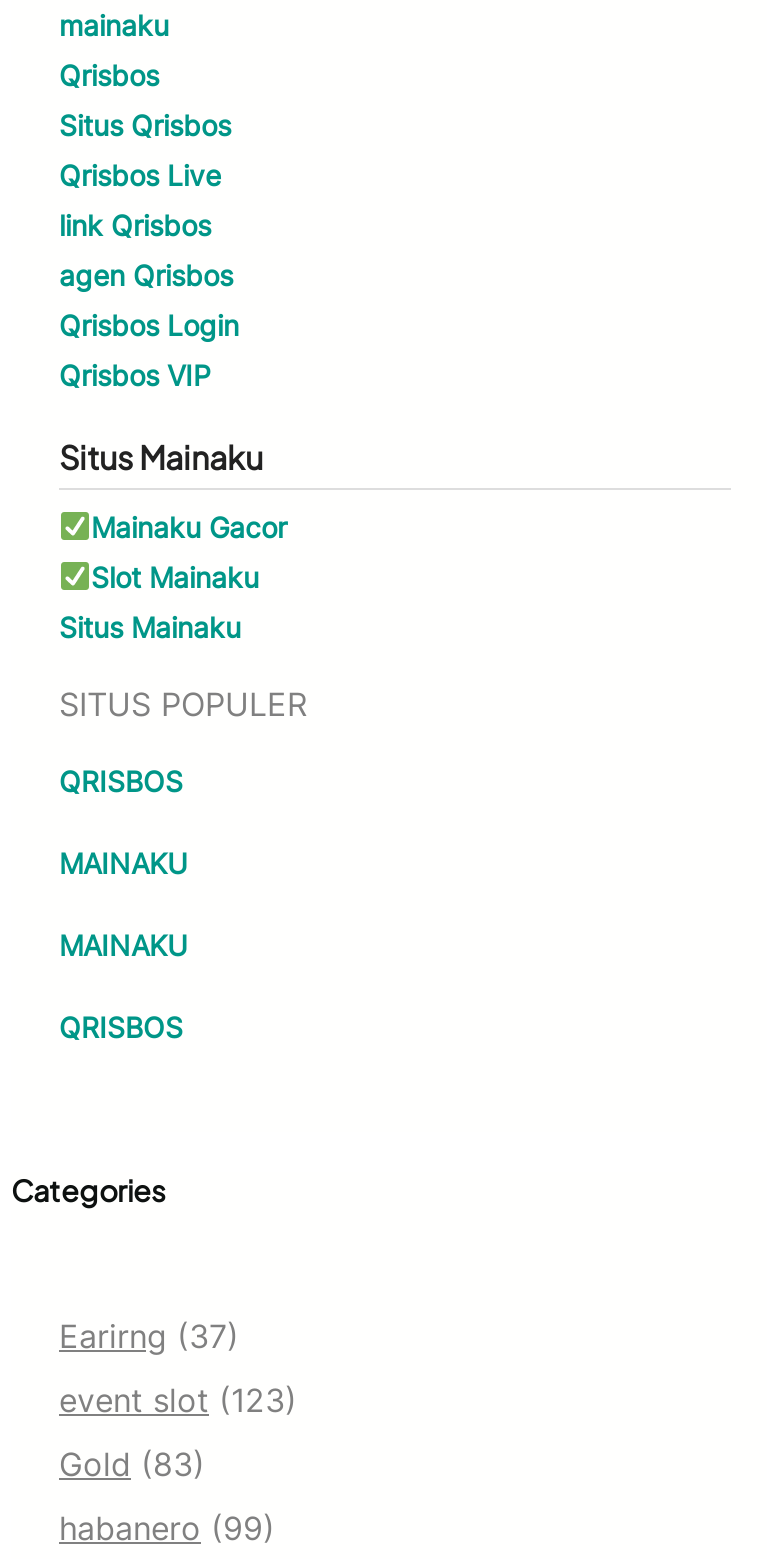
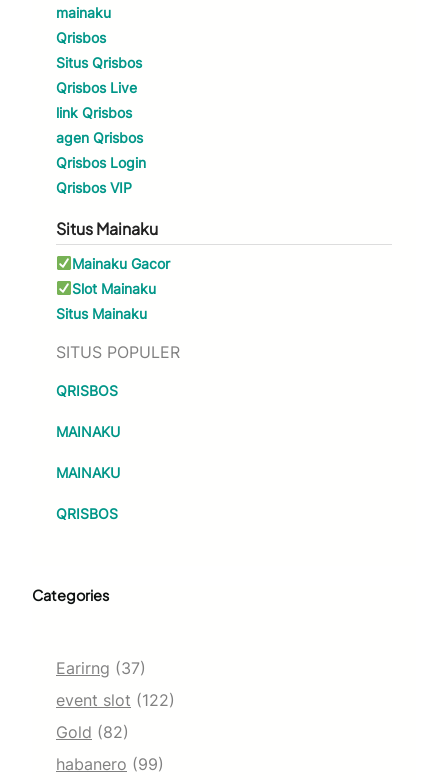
- event slot (123)
+ event slot (122)

- Gold (83)
+ Gold (82)
